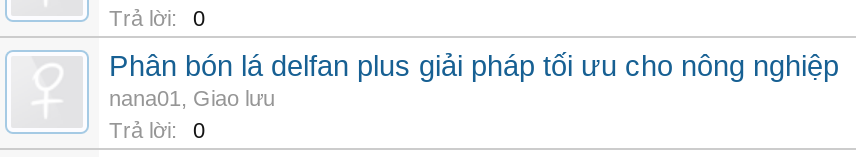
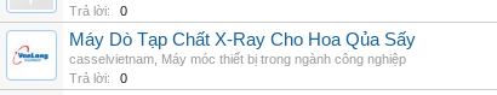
+ [image]

- Phân bón lá delfan plus giải pháp tối ưu cho nông nghiệp
- nana01, Giao lưu
+ Máy Dò Tạp Chất X-Ray Cho Hoa Qủa Sấy
+ casselvietnam, Máy móc thiết bị trong ngành công nghiệp
